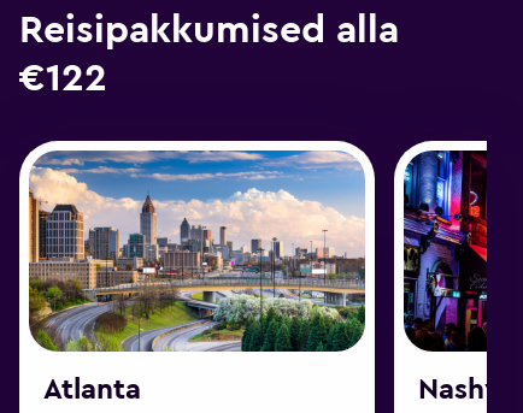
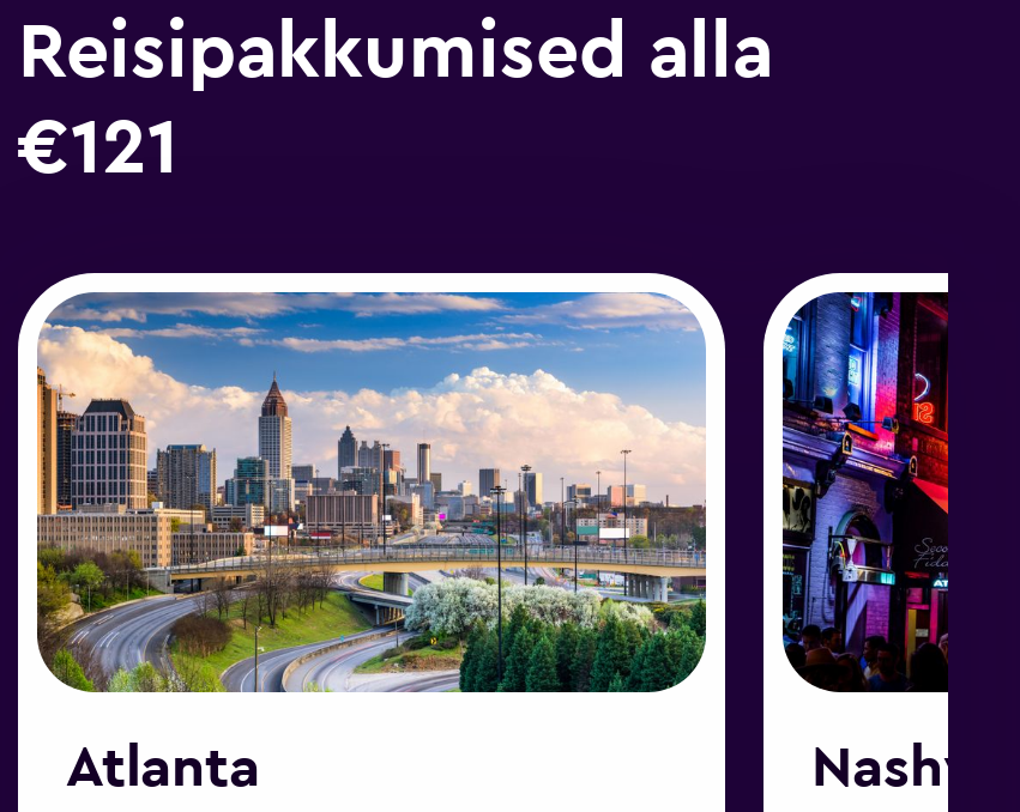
- €122
+ €121
